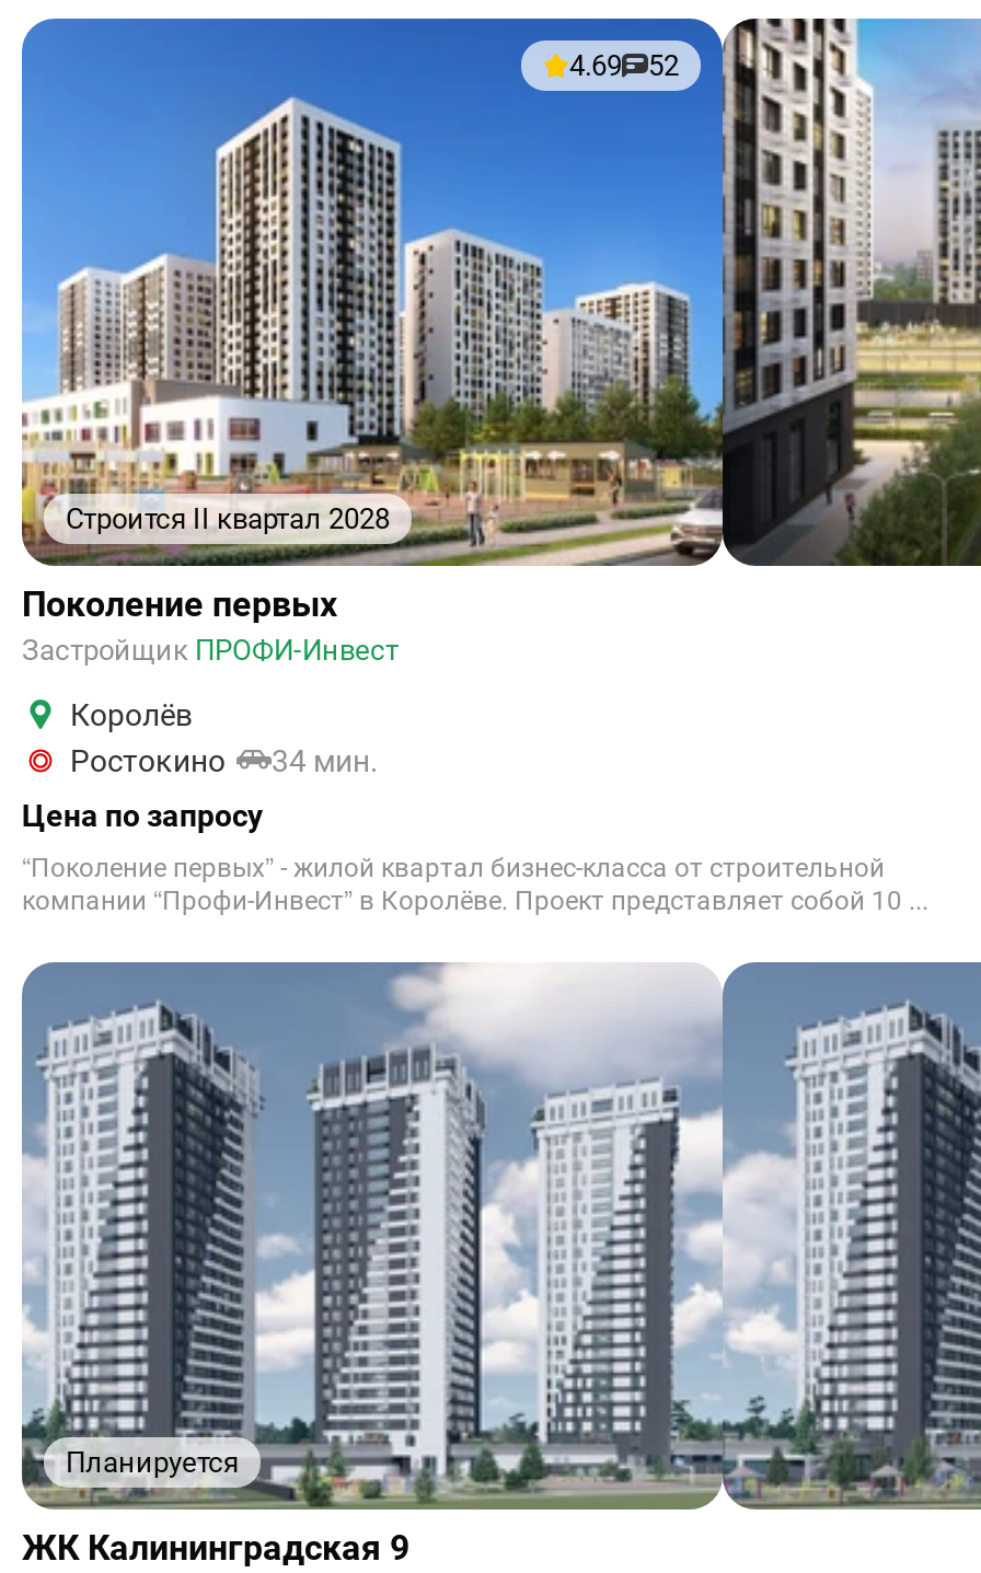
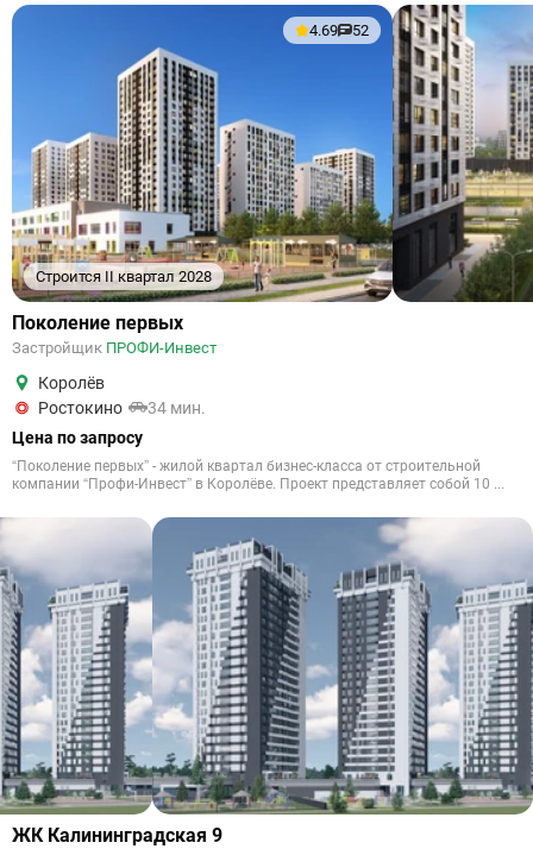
- [image]
+ [image]

- Планируется
